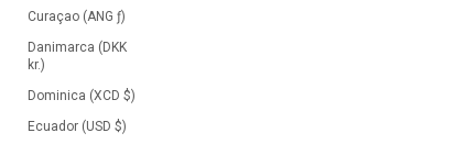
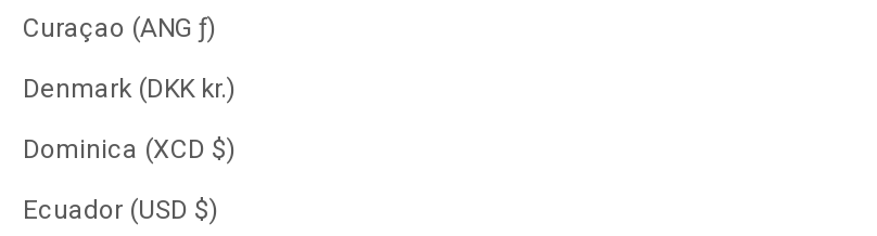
- Danimarca (DKK
- kr.)
+ Denmark (DKK kr.)
